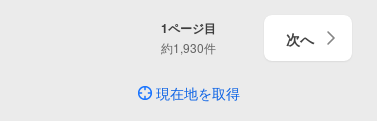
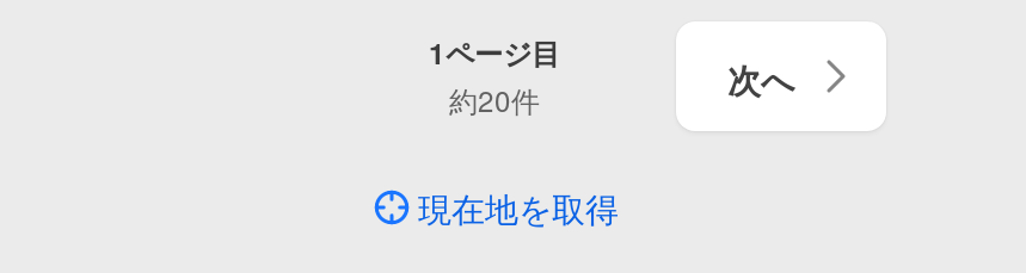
- 約1,930件
+ 約20件
